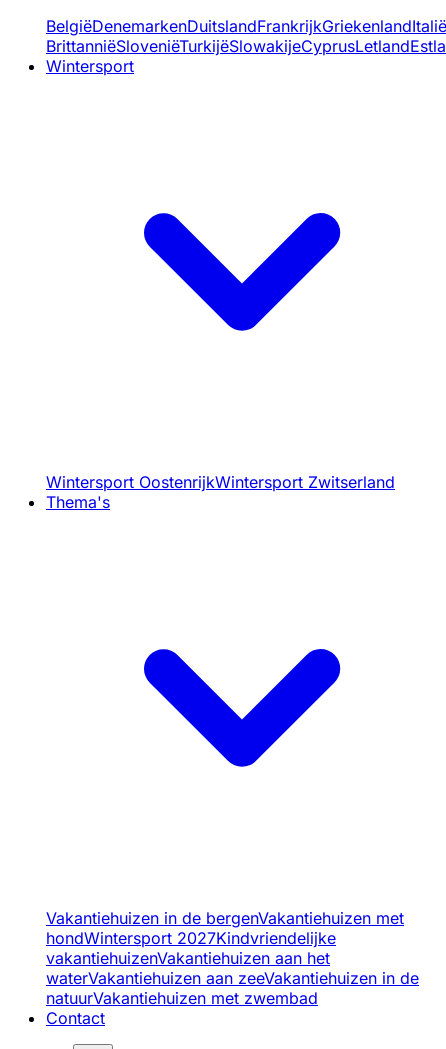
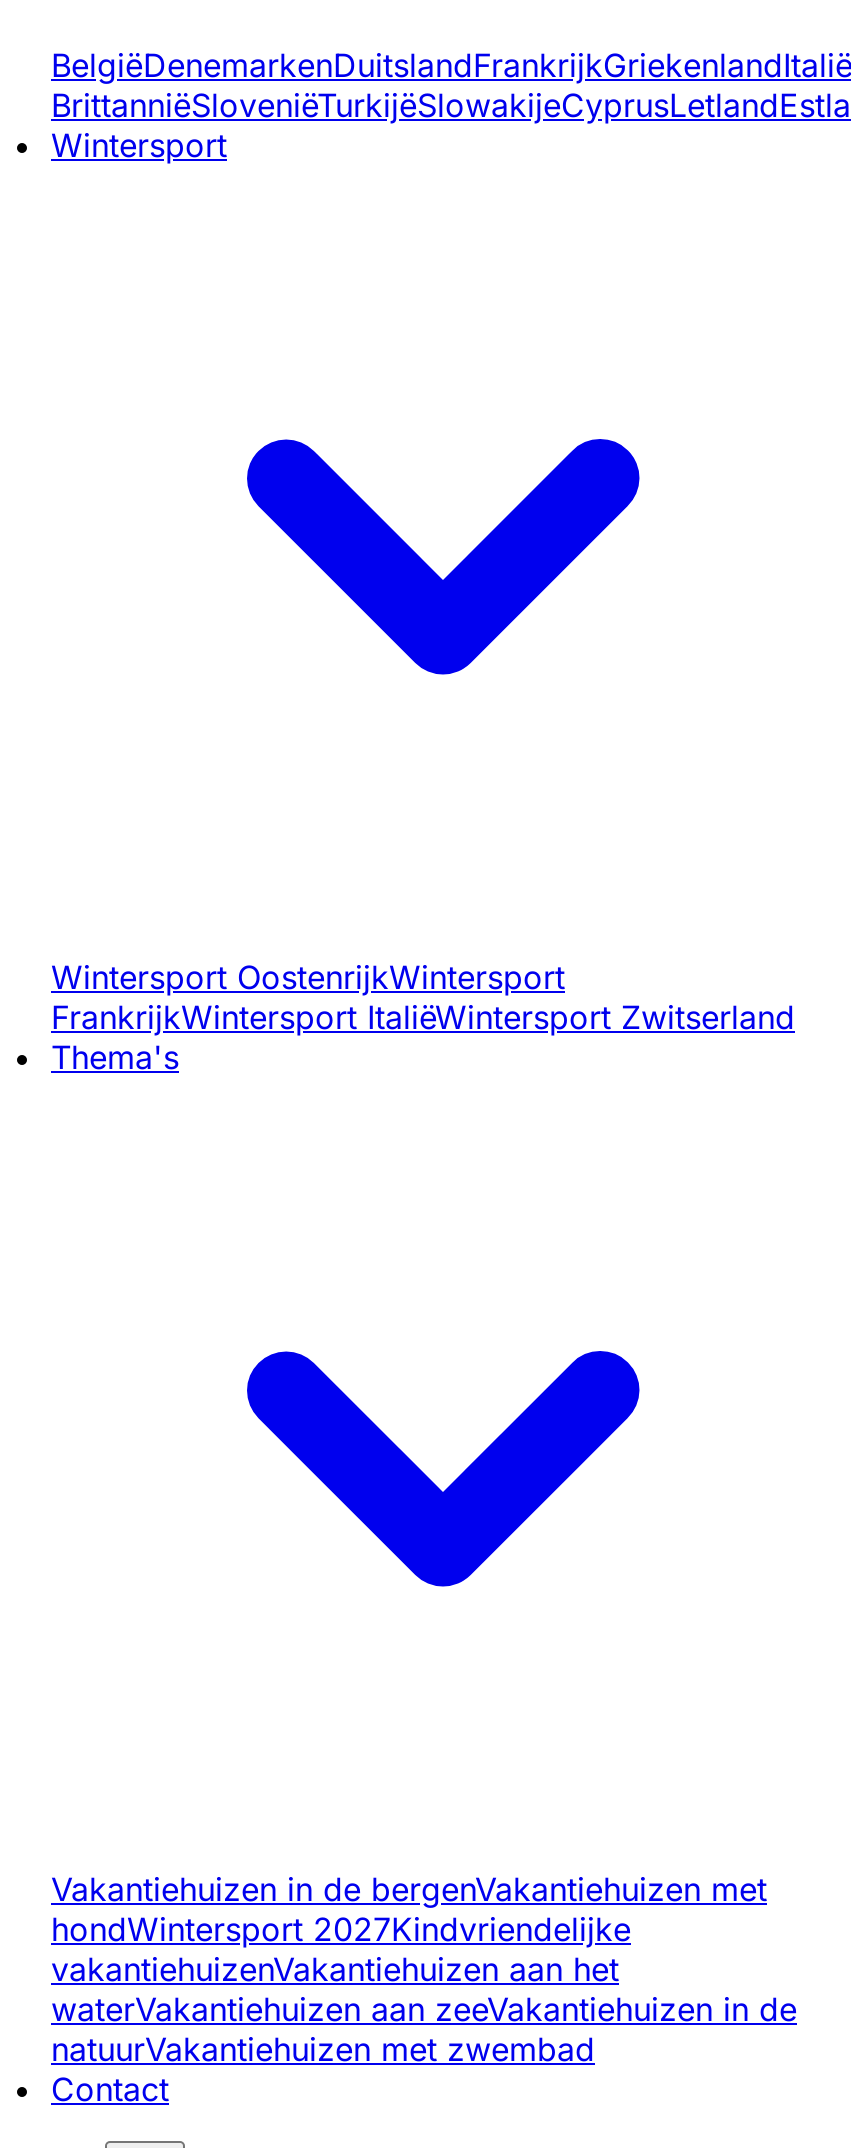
- Wintersport OostenrijkWintersport Zwitserland
+ Wintersport OostenrijkWintersport
+ FrankrijkWintersport ItaliëWintersport Zwitserland
